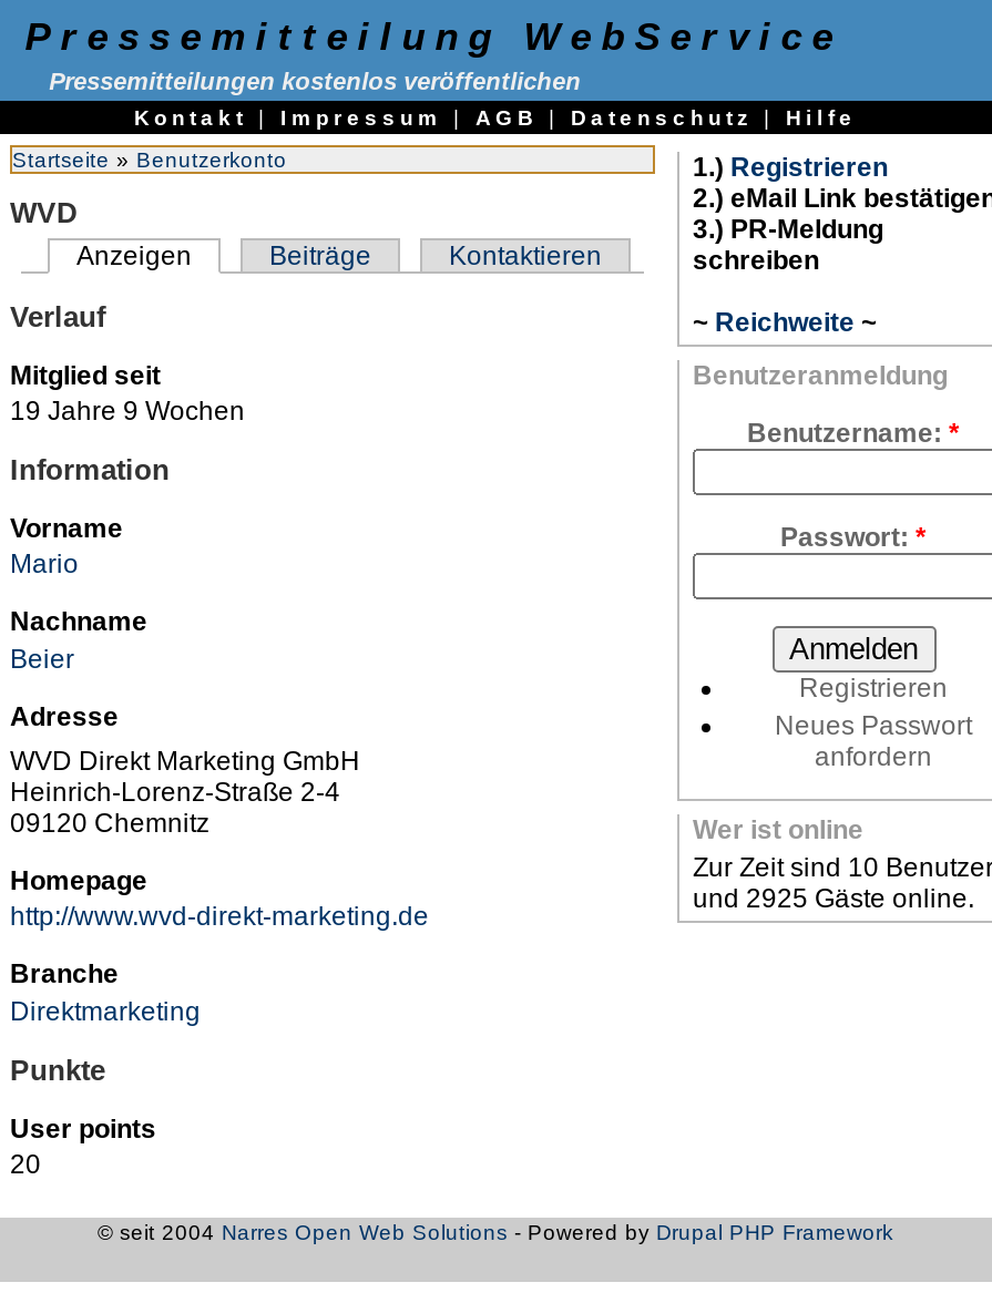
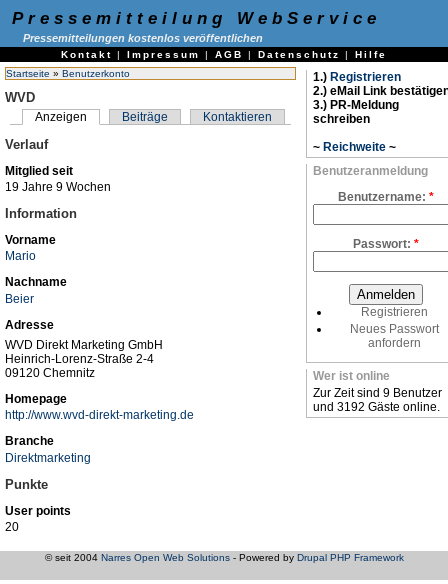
- Zur Zeit sind 10 Benutzer
+ Zur Zeit sind 9 Benutzer

- und 2925 Gäste online.
+ und 3192 Gäste online.
